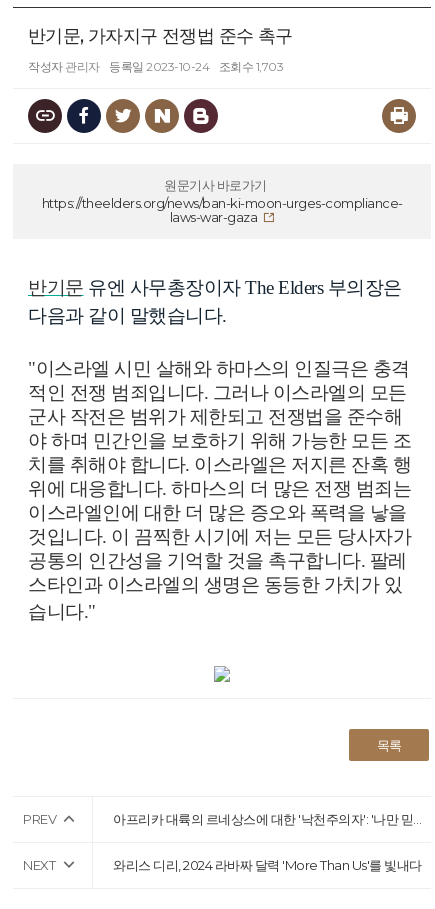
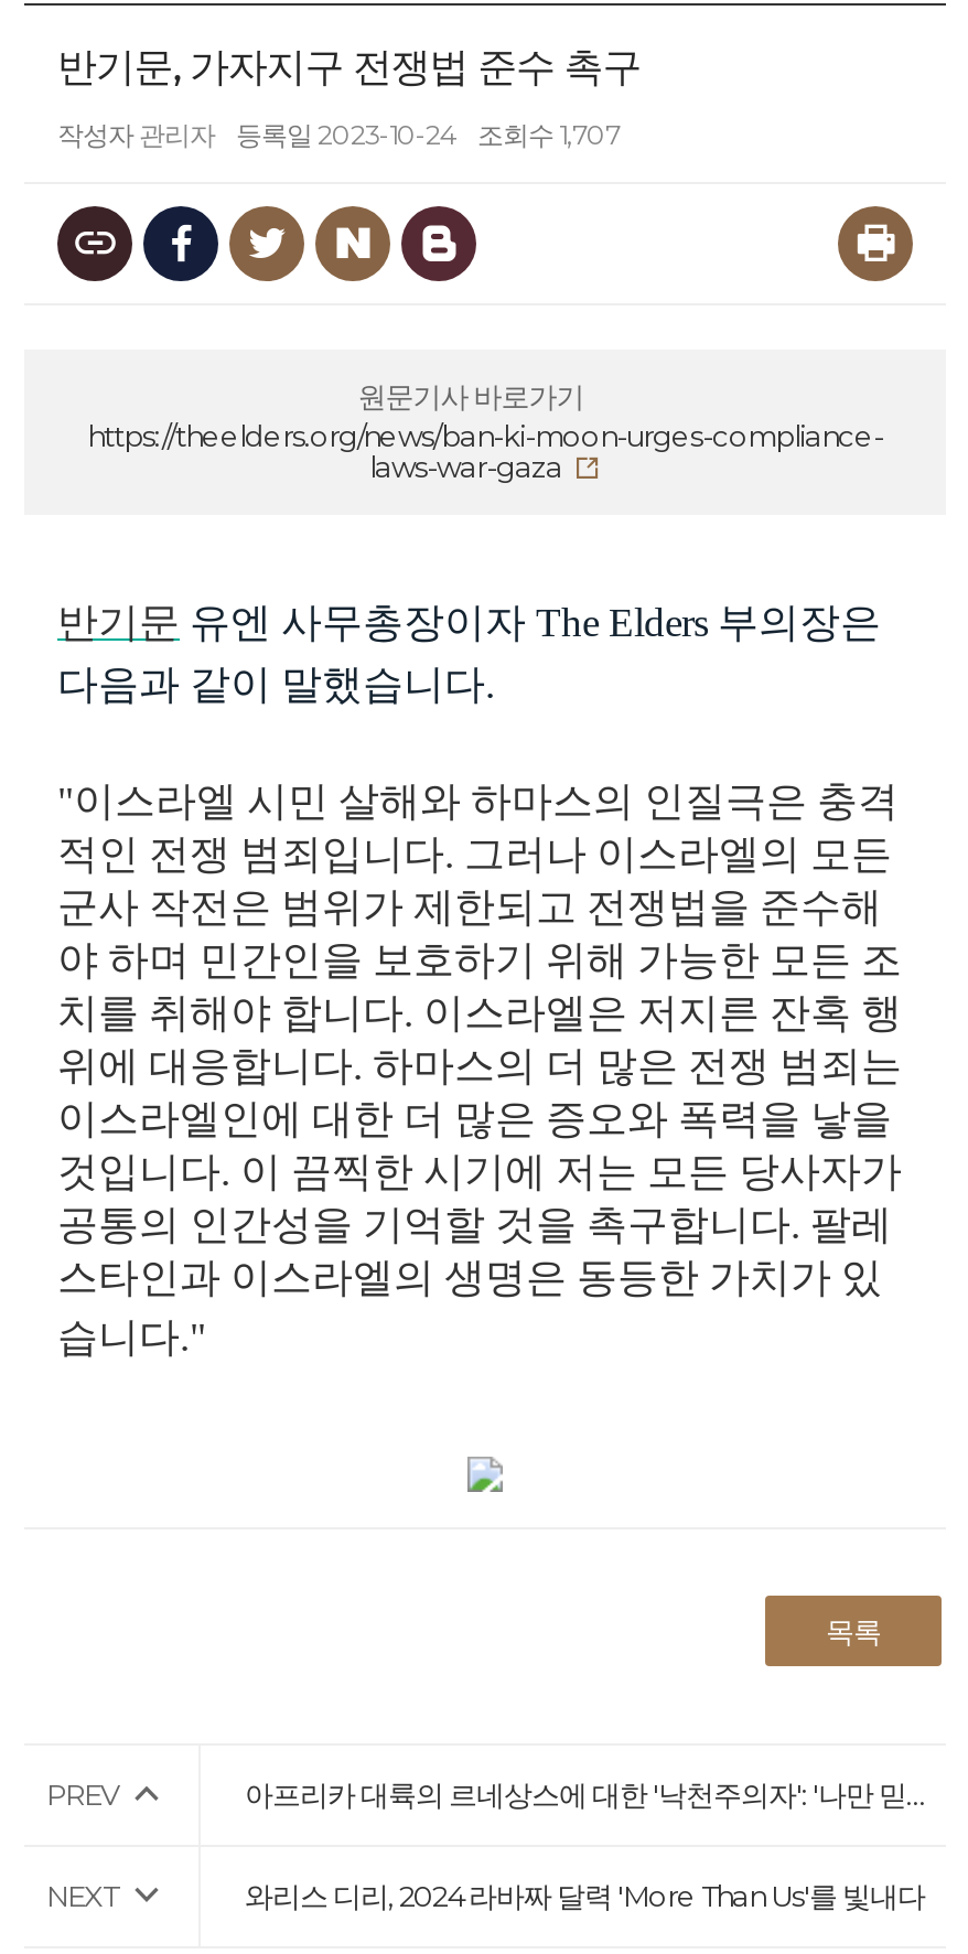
- 작성자 관리자 등록일 2023-10-24 조회수 1,703
+ 작성자 관리자 등록일 2023-10-24 조회수 1,707
